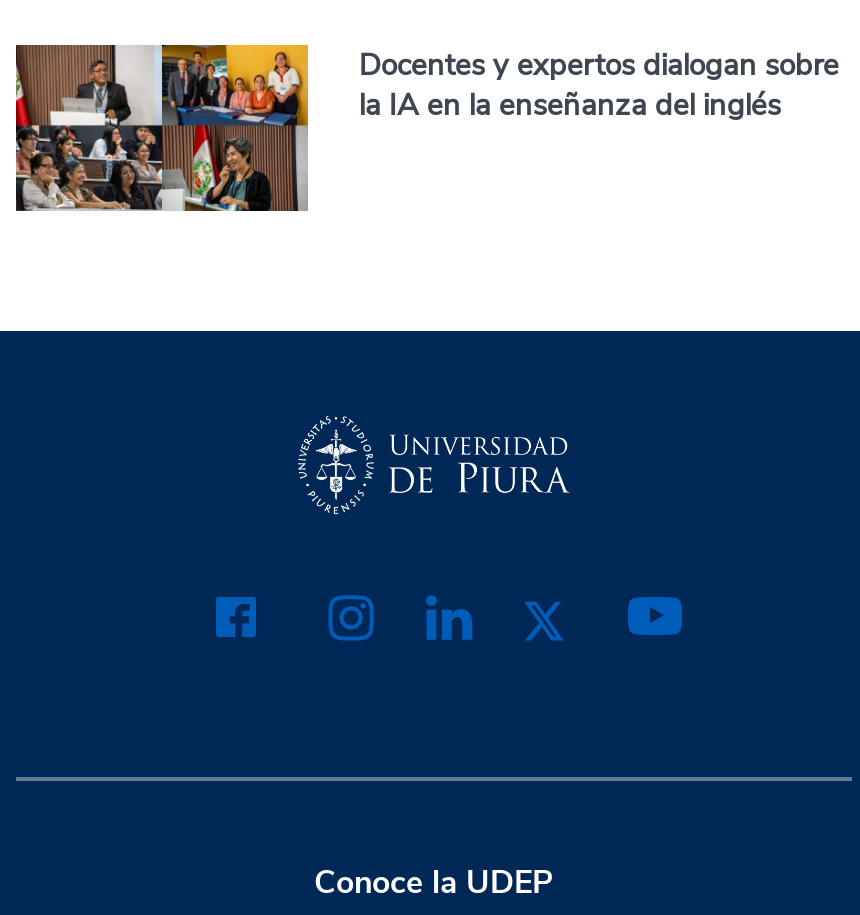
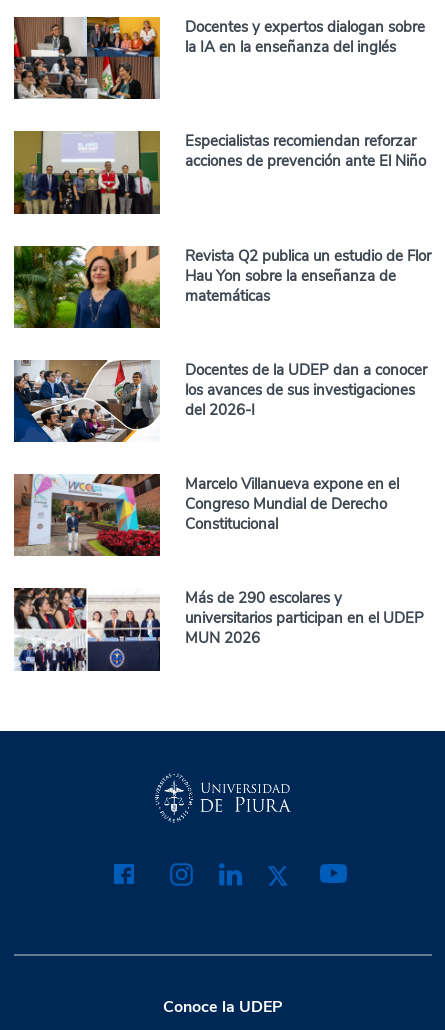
+ [image]
+ Especialistas recomiendan reforzar
+ acciones de prevención ante El Niño

+ [image]
+ Revista Q2 publica un estudio de Flor
+ Hau Yon sobre la enseñanza de
+ matemáticas

+ [image]
+ Docentes de la UDEP dan a conocer
+ los avances de sus investigaciones
+ del 2026-I

+ [image]
+ Marcelo Villanueva expone en el
+ Congreso Mundial de Derecho
+ Constitucional

+ [image]
+ Más de 290 escolares y
+ universitarios participan en el UDEP
+ MUN 2026
